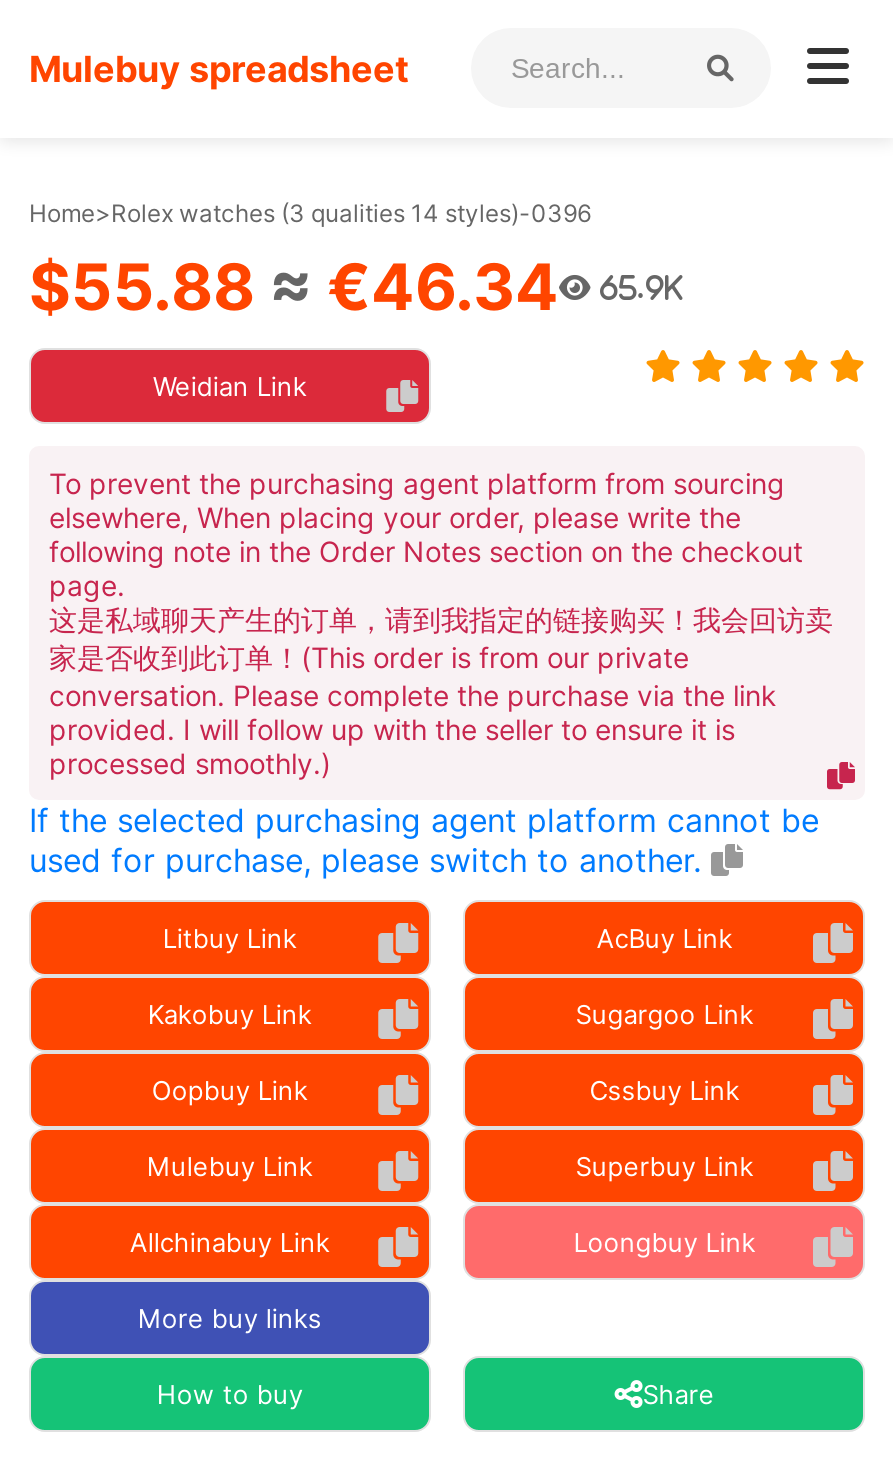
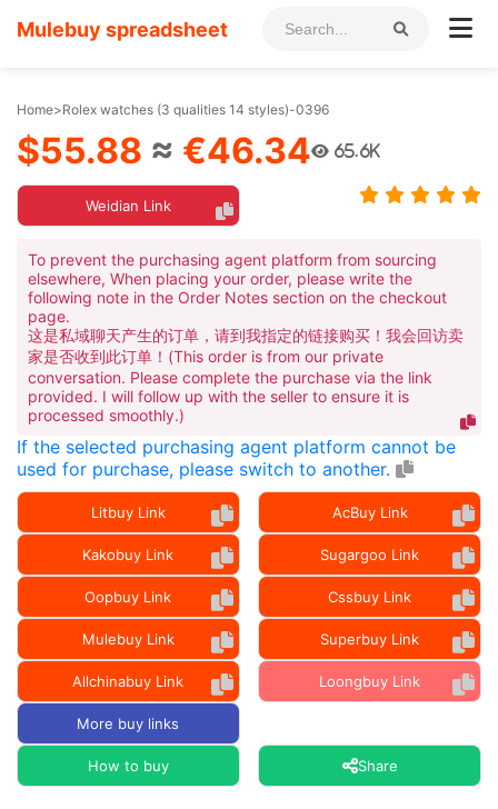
- 65.9K
+ 65.6K
